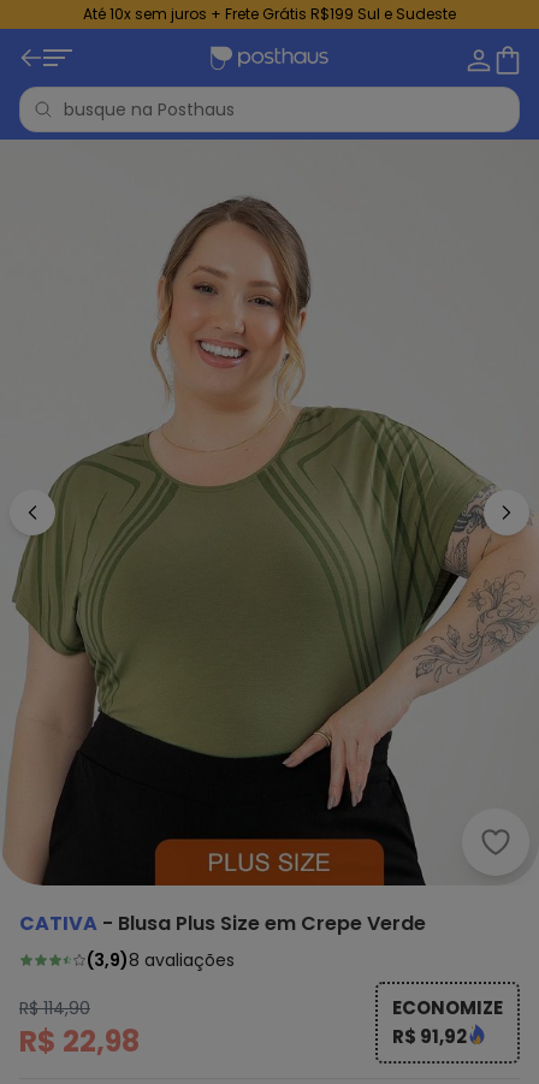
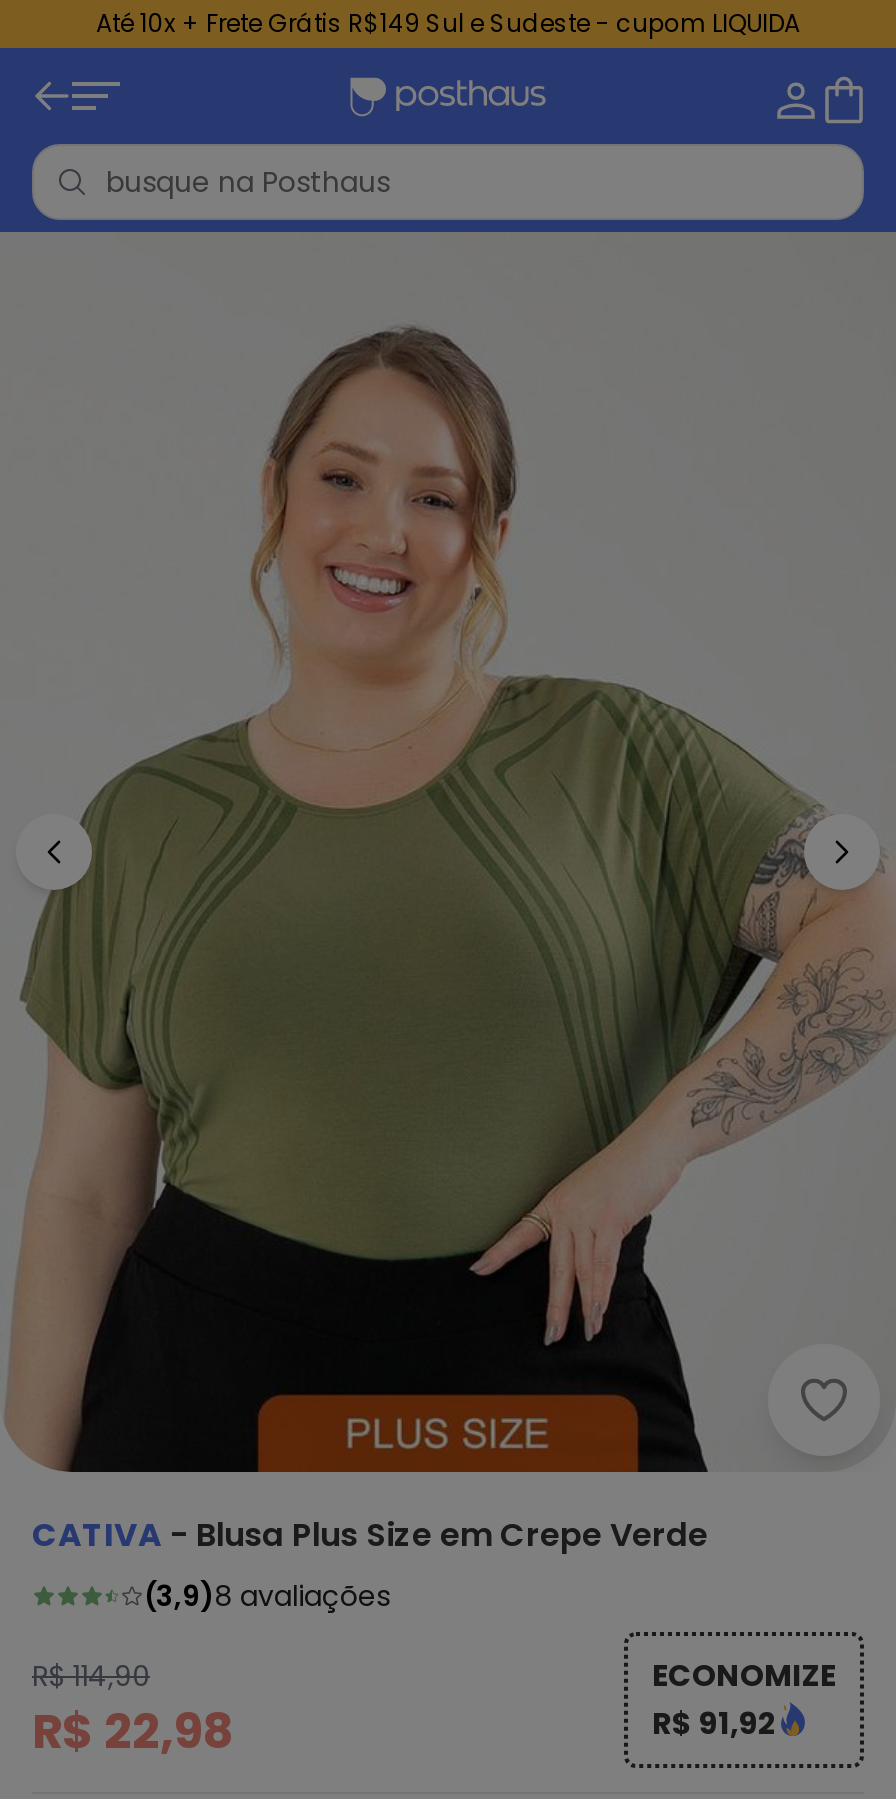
- Até 10x sem juros + Frete Grátis R$199 Sul e Sudeste
+ Até 10x + Frete Grátis R$149 Sul e Sudeste - cupom LIQUIDA
